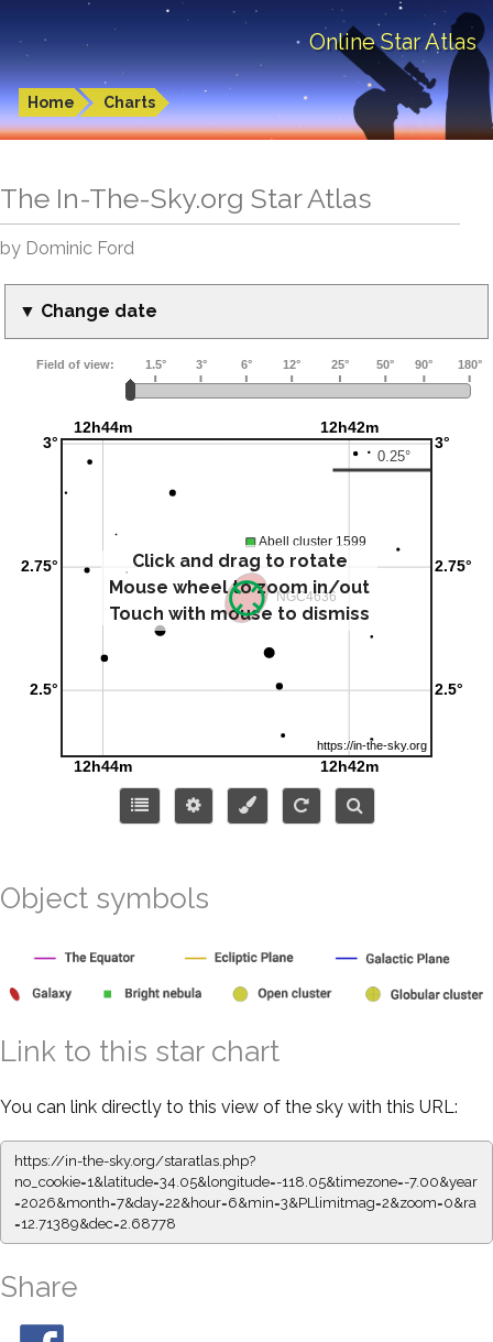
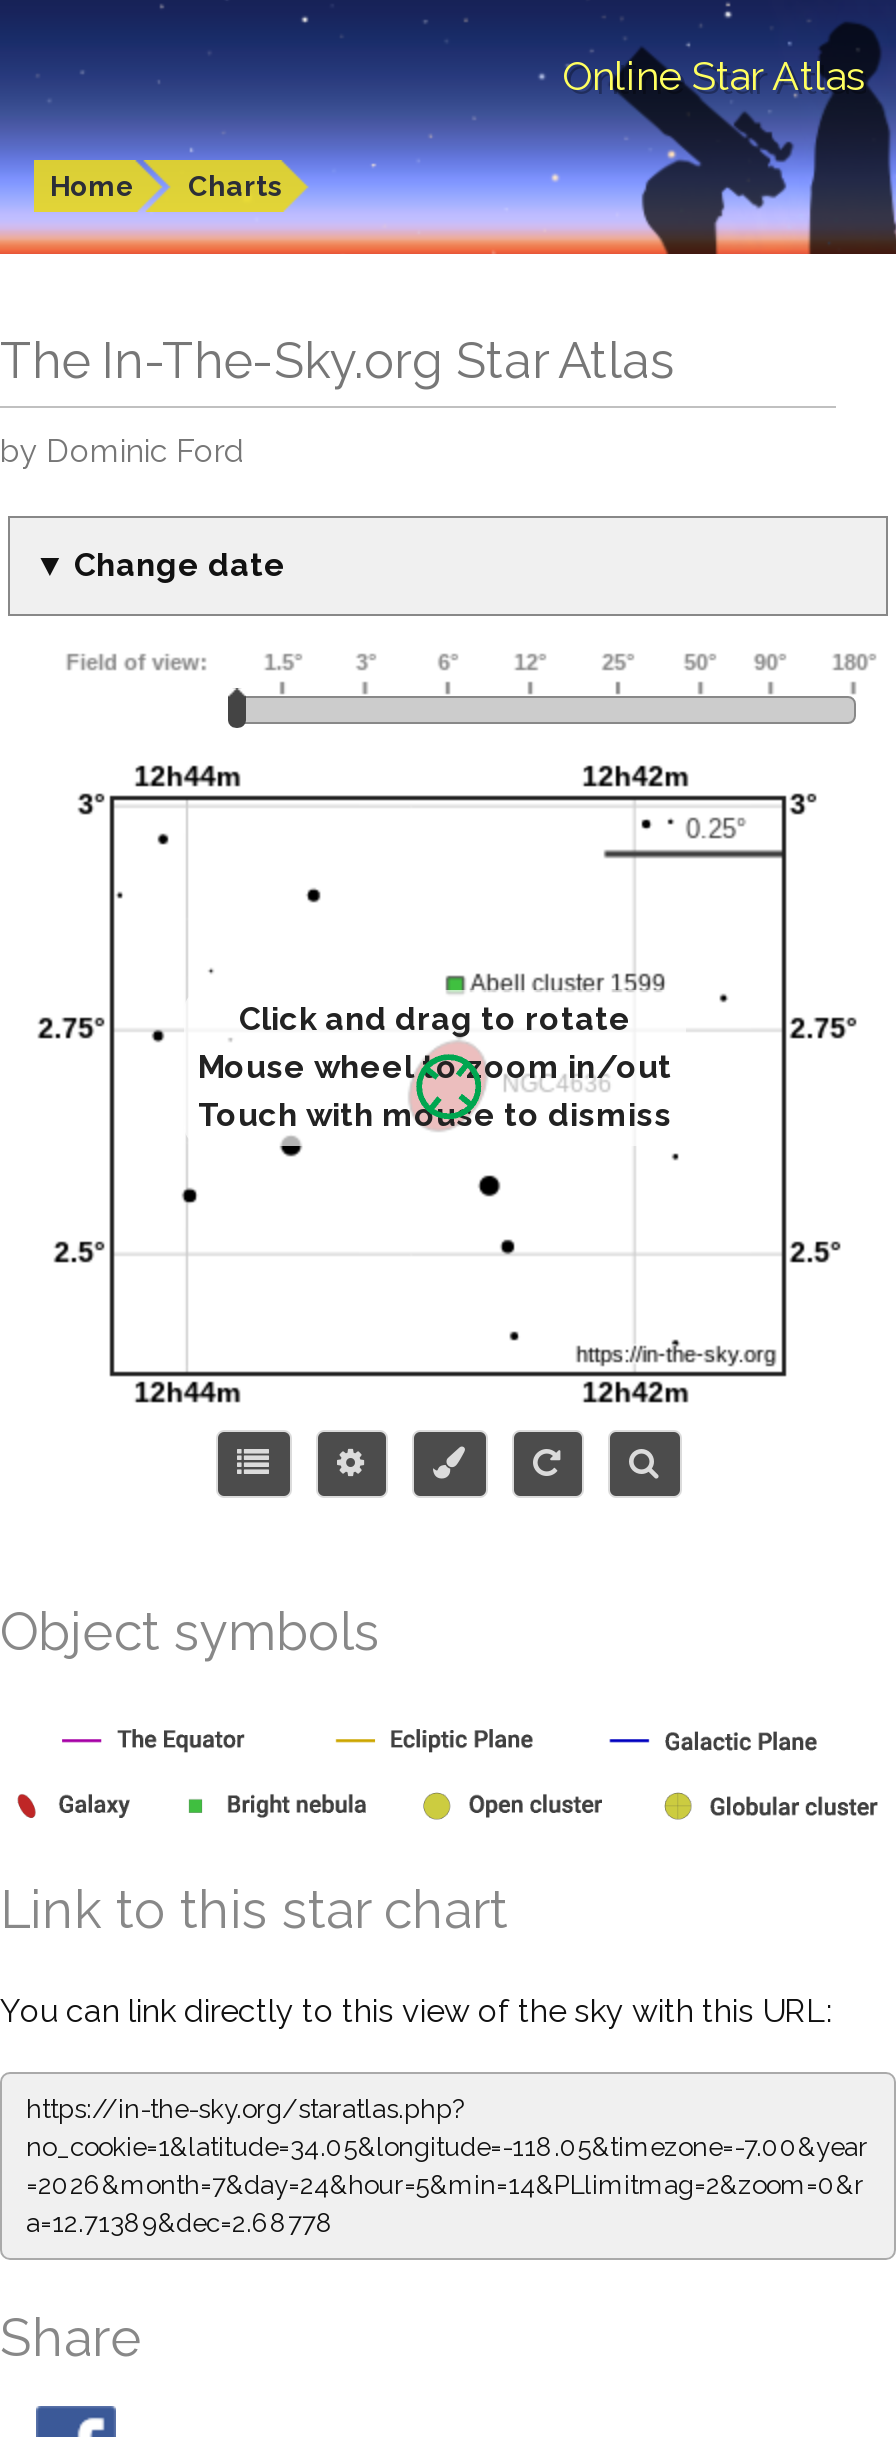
- =2026&month=7&day=22&hour=6&min=3&PLlimitmag=2&zoom=0&ra
- =12.71389&dec=2.68778
+ =2026&month=7&day=24&hour=5&min=14&PLlimitmag=2&zoom=0&r
+ a=12.71389&dec=2.68778
